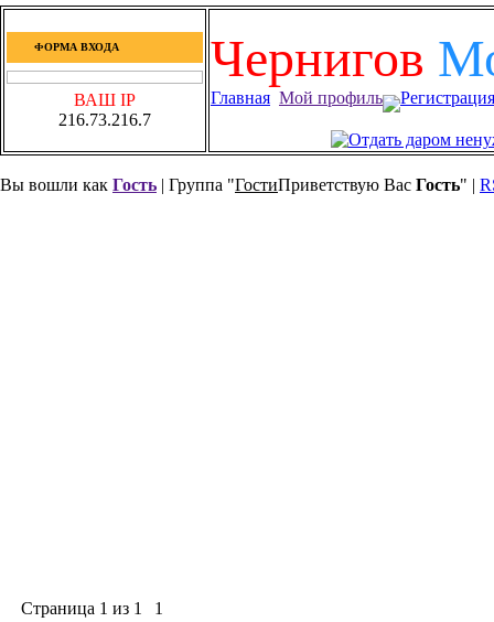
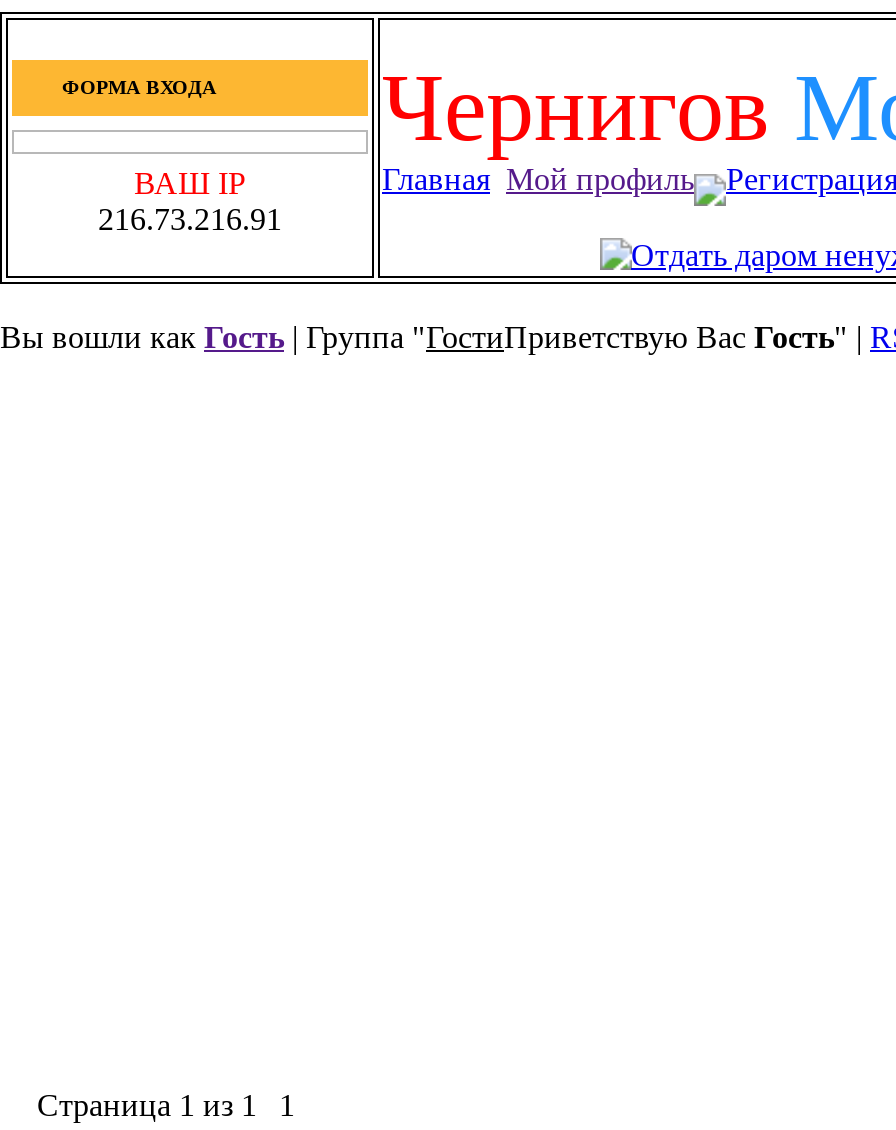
- 216.73.216.7
+ 216.73.216.91
